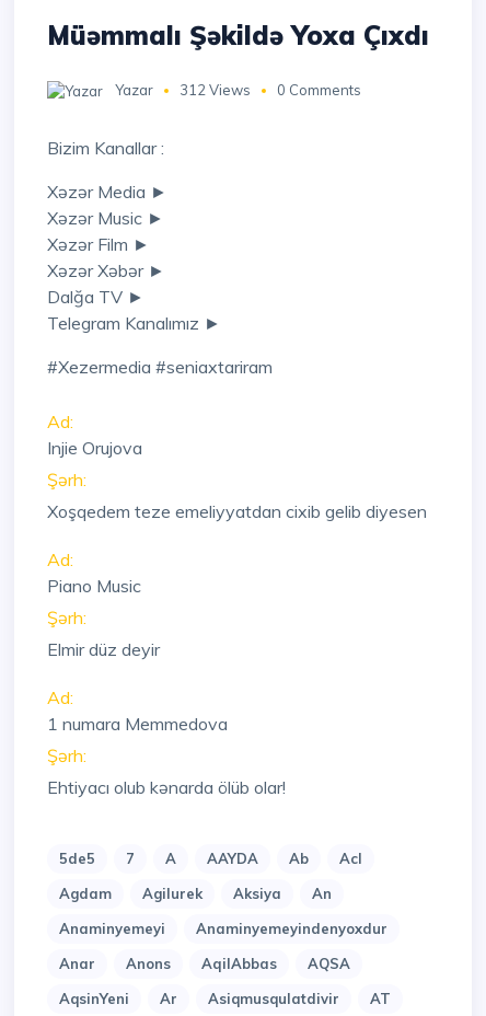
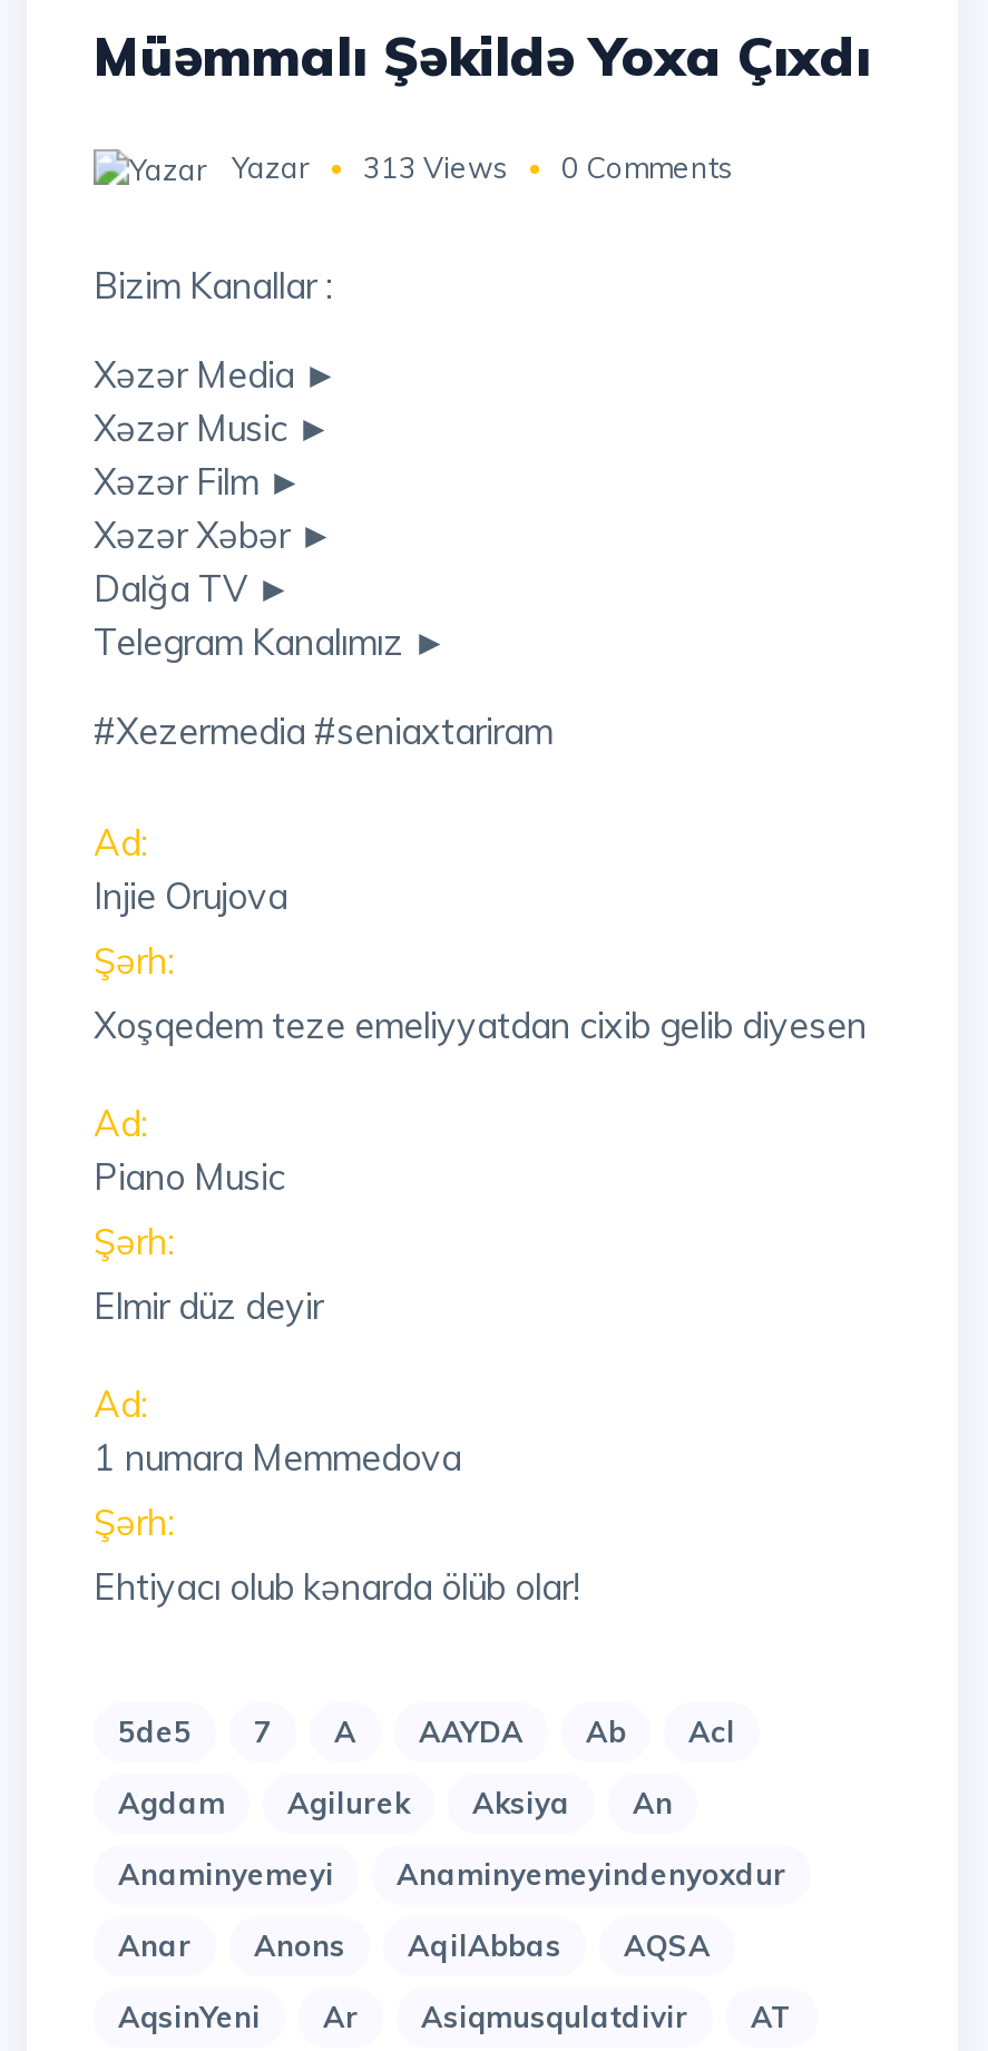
- Yazar 312 Views 0 Comments
+ Yazar 313 Views 0 Comments
